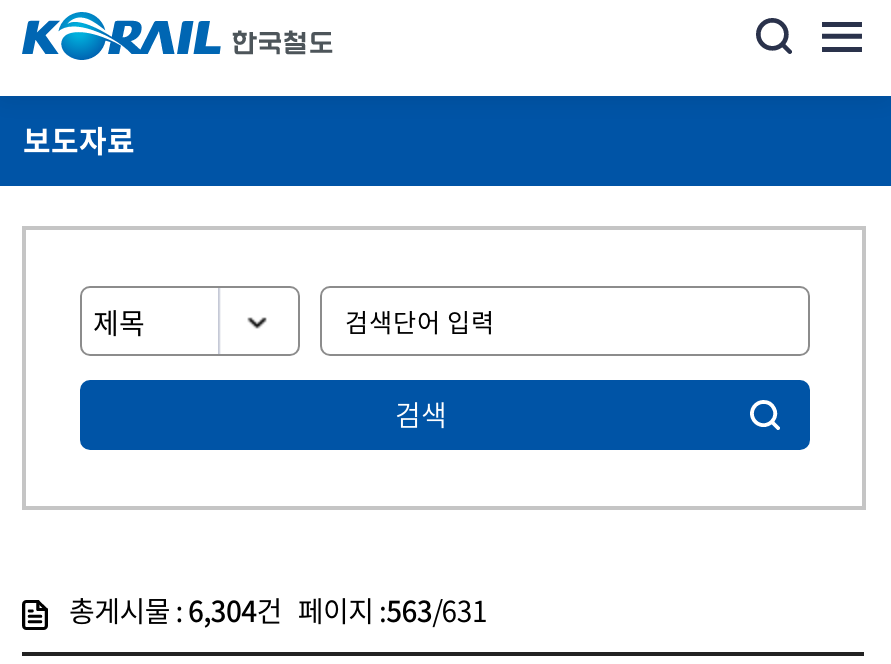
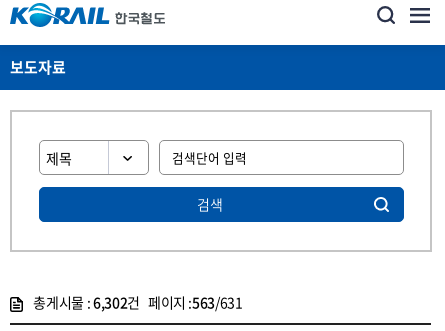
- 총게시물 : 6,304건 페이지 : 563/631
+ 총게시물 : 6,302건 페이지 : 563/631
